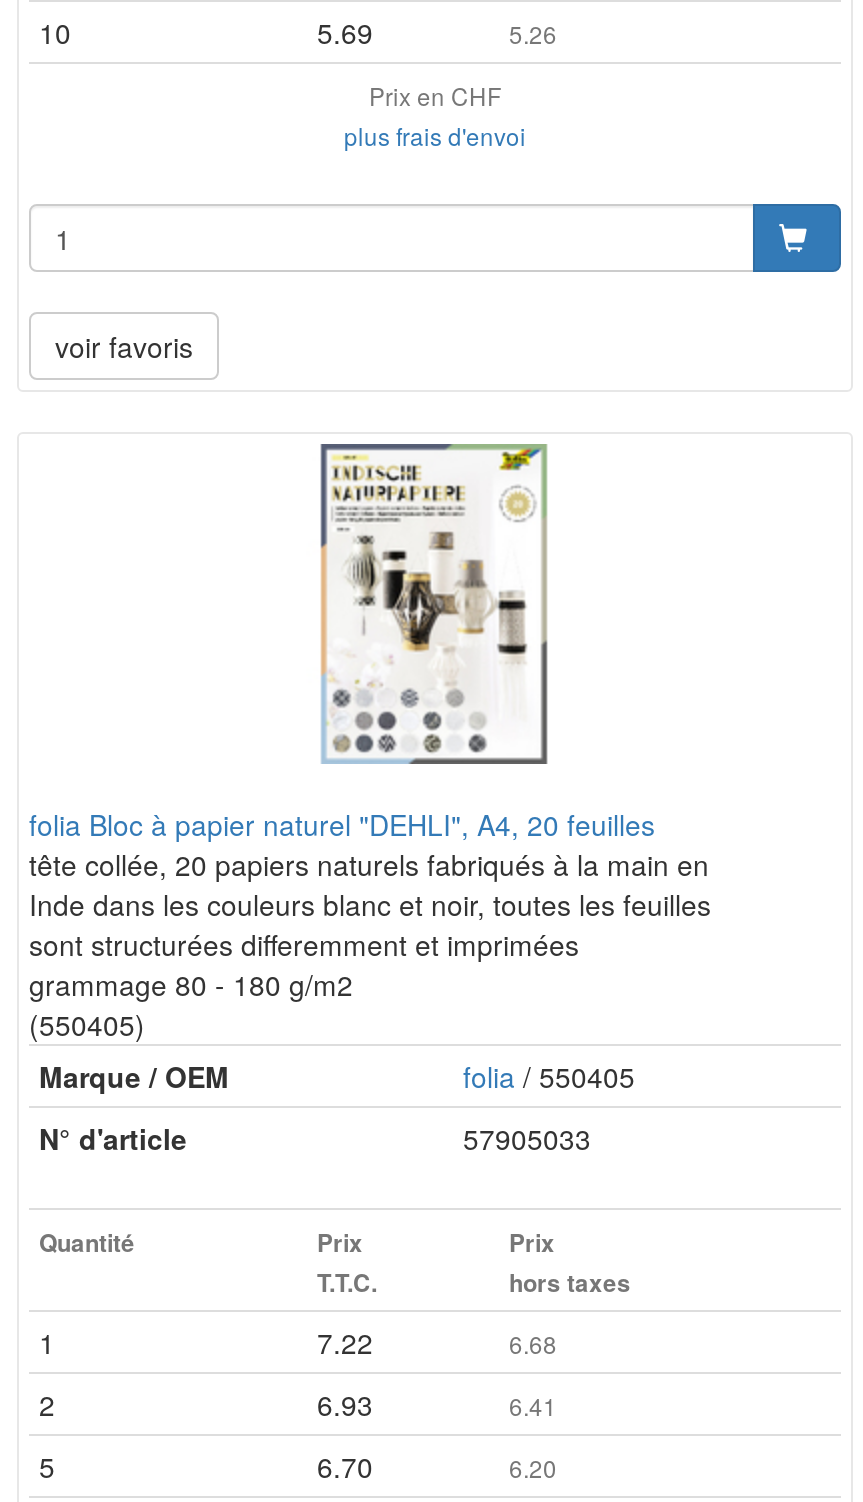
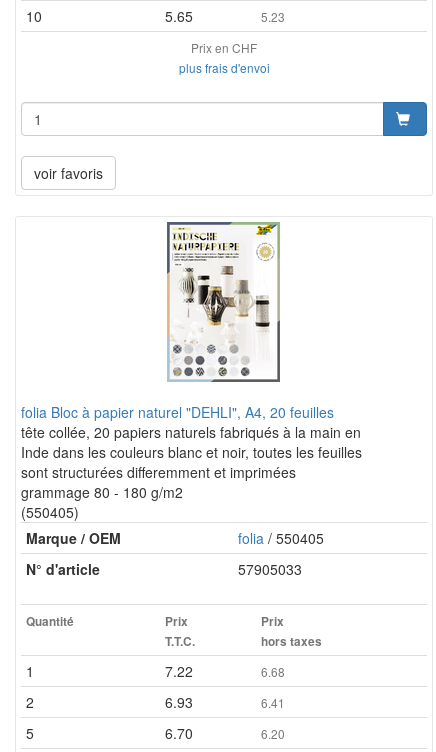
- 5.69
+ 5.65

- 5.26
+ 5.23
